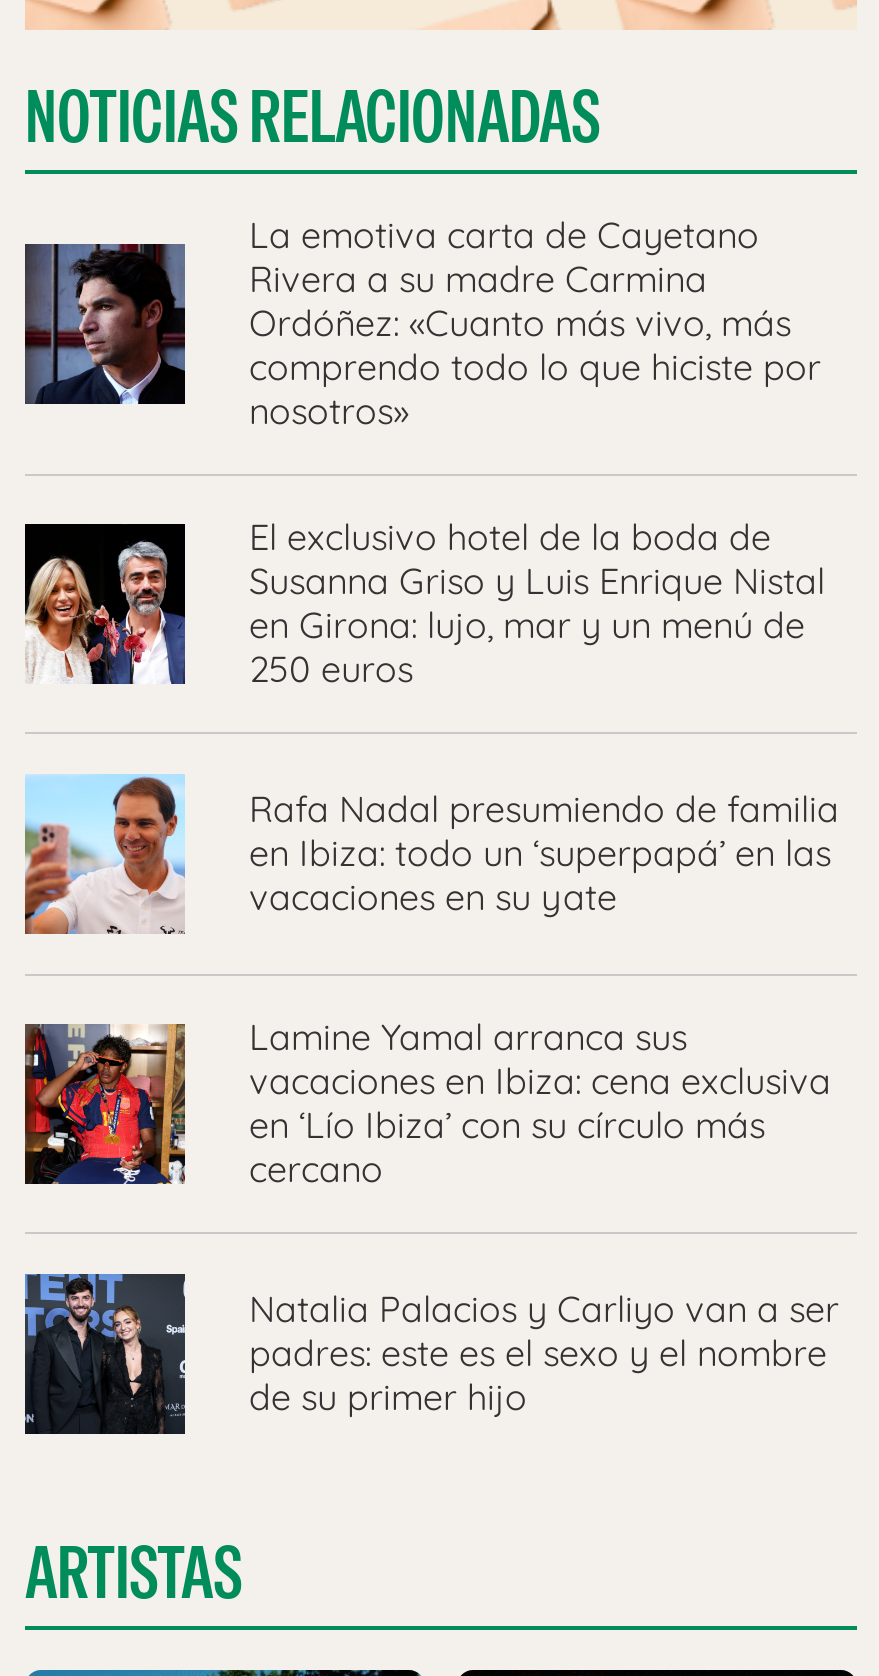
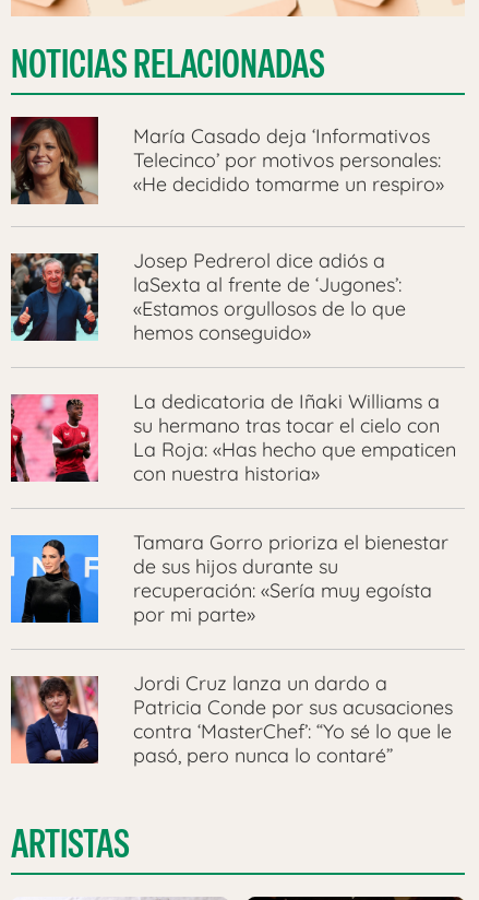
- [image]
- La emotiva carta de Cayetano
- Rivera a su madre Carmina
- Ordóñez: «Cuanto más vivo, más
- comprendo todo lo que hiciste por
- nosotros»
+ [image]
+ María Casado deja ‘Informativos
+ Telecinco’ por motivos personales:
+ «He decidido tomarme un respiro»

- [image]
- El exclusivo hotel de la boda de
- Susanna Griso y Luis Enrique Nistal
- en Girona: lujo, mar y un menú de
- 250 euros
+ [image]
+ Josep Pedrerol dice adiós a
+ laSexta al frente de ‘Jugones’:
+ «Estamos orgullosos de lo que
+ hemos conseguido»

- [image]
- Rafa Nadal presumiendo de familia
- en Ibiza: todo un ‘superpapá’ en las
- vacaciones en su yate
+ [image]
+ La dedicatoria de Iñaki Williams a
+ su hermano tras tocar el cielo con
+ La Roja: «Has hecho que empaticen
+ con nuestra historia»

- [image]
- Lamine Yamal arranca sus
- vacaciones en Ibiza: cena exclusiva
- en ‘Lío Ibiza’ con su círculo más
- cercano
+ [image]
+ Tamara Gorro prioriza el bienestar
+ de sus hijos durante su
+ recuperación: «Sería muy egoísta
+ por mi parte»

- [image]
- Natalia Palacios y Carliyo van a ser
- padres: este es el sexo y el nombre
- de su primer hijo
+ [image]
+ Jordi Cruz lanza un dardo a
+ Patricia Conde por sus acusaciones
+ contra ‘MasterChef’: “Yo sé lo que le
+ pasó, pero nunca lo contaré”
